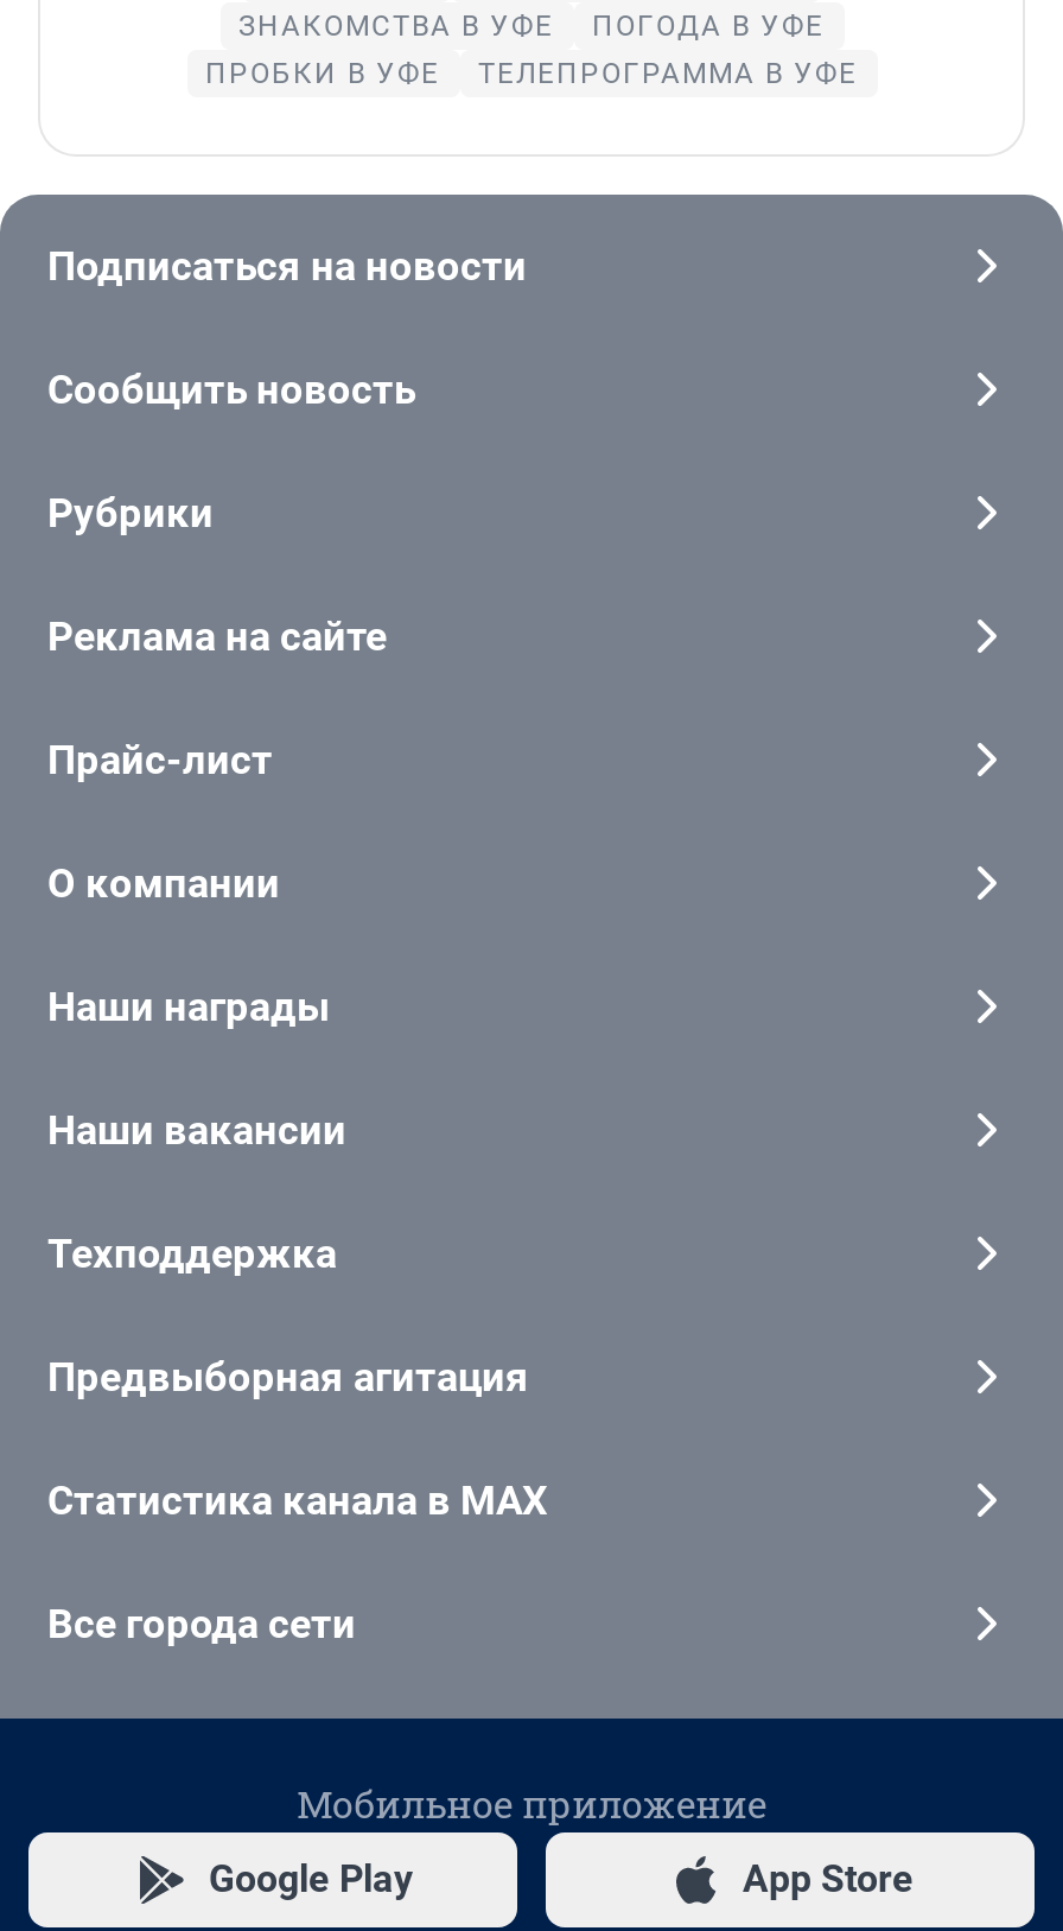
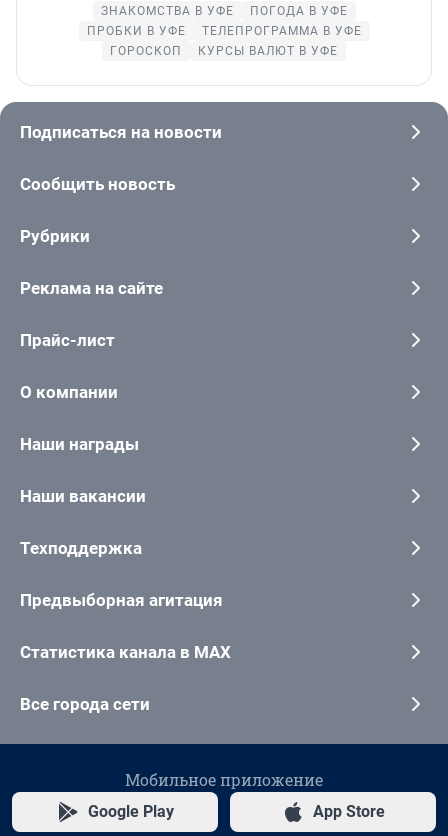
+ ГОРОСКОП
+ КУРСЫ ВАЛЮТ В УФЕ
